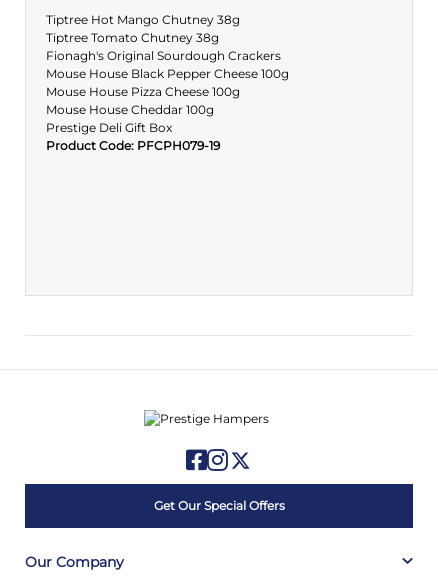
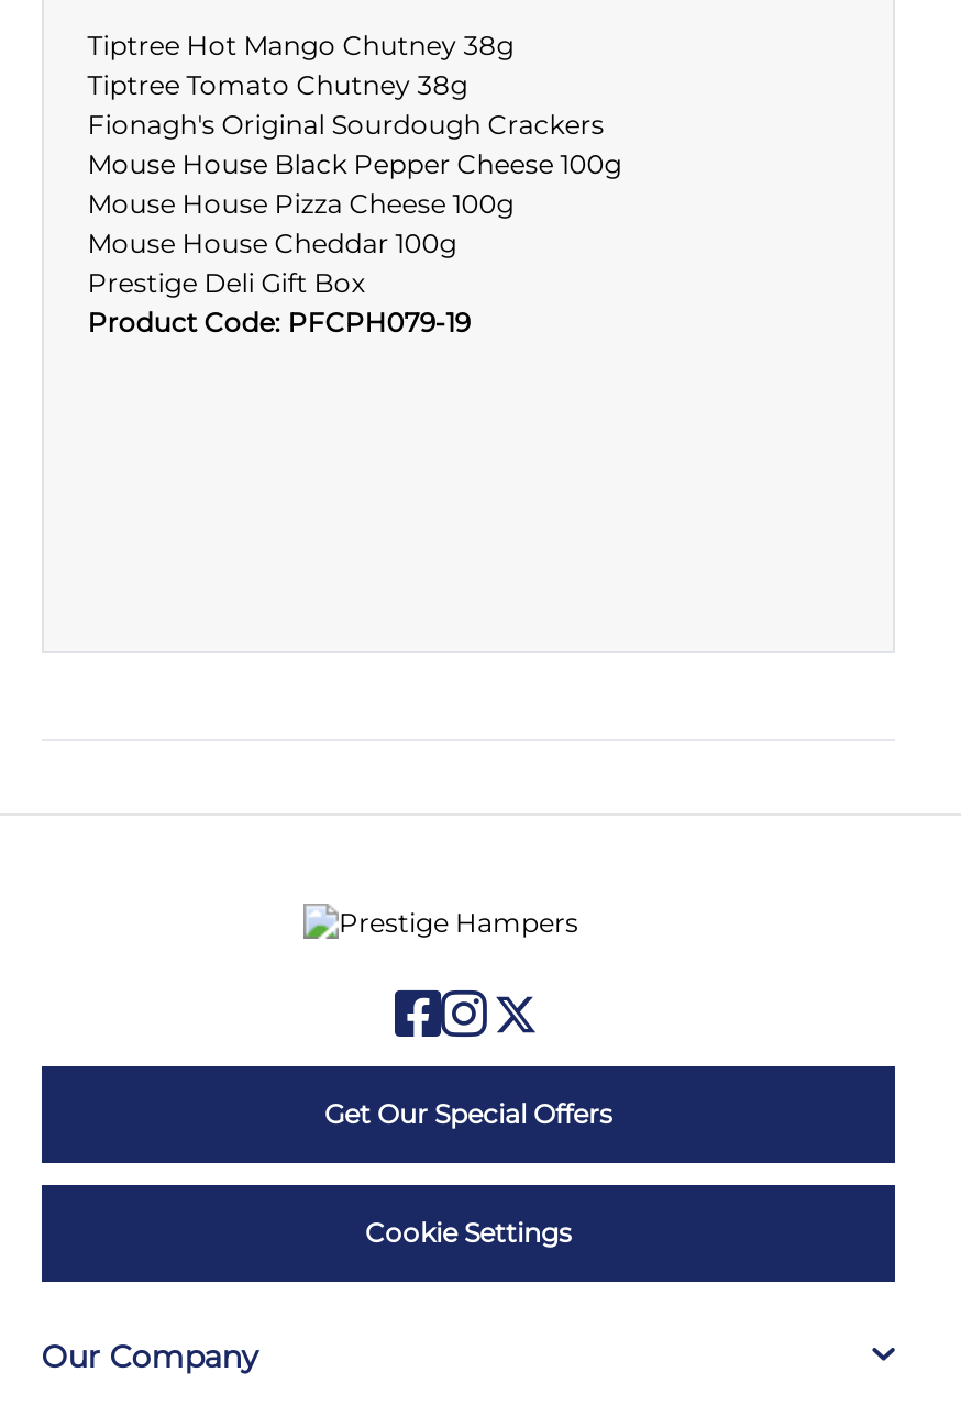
+ Cookie Settings
